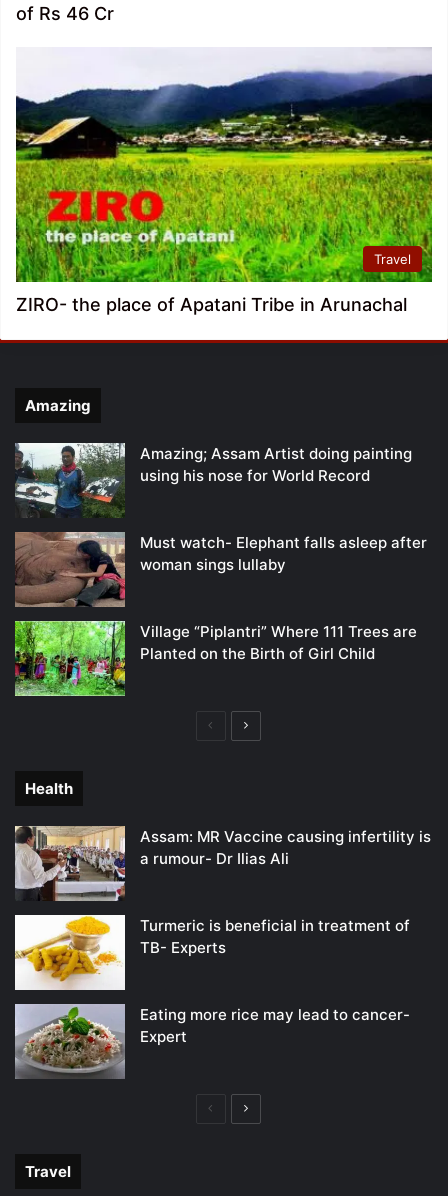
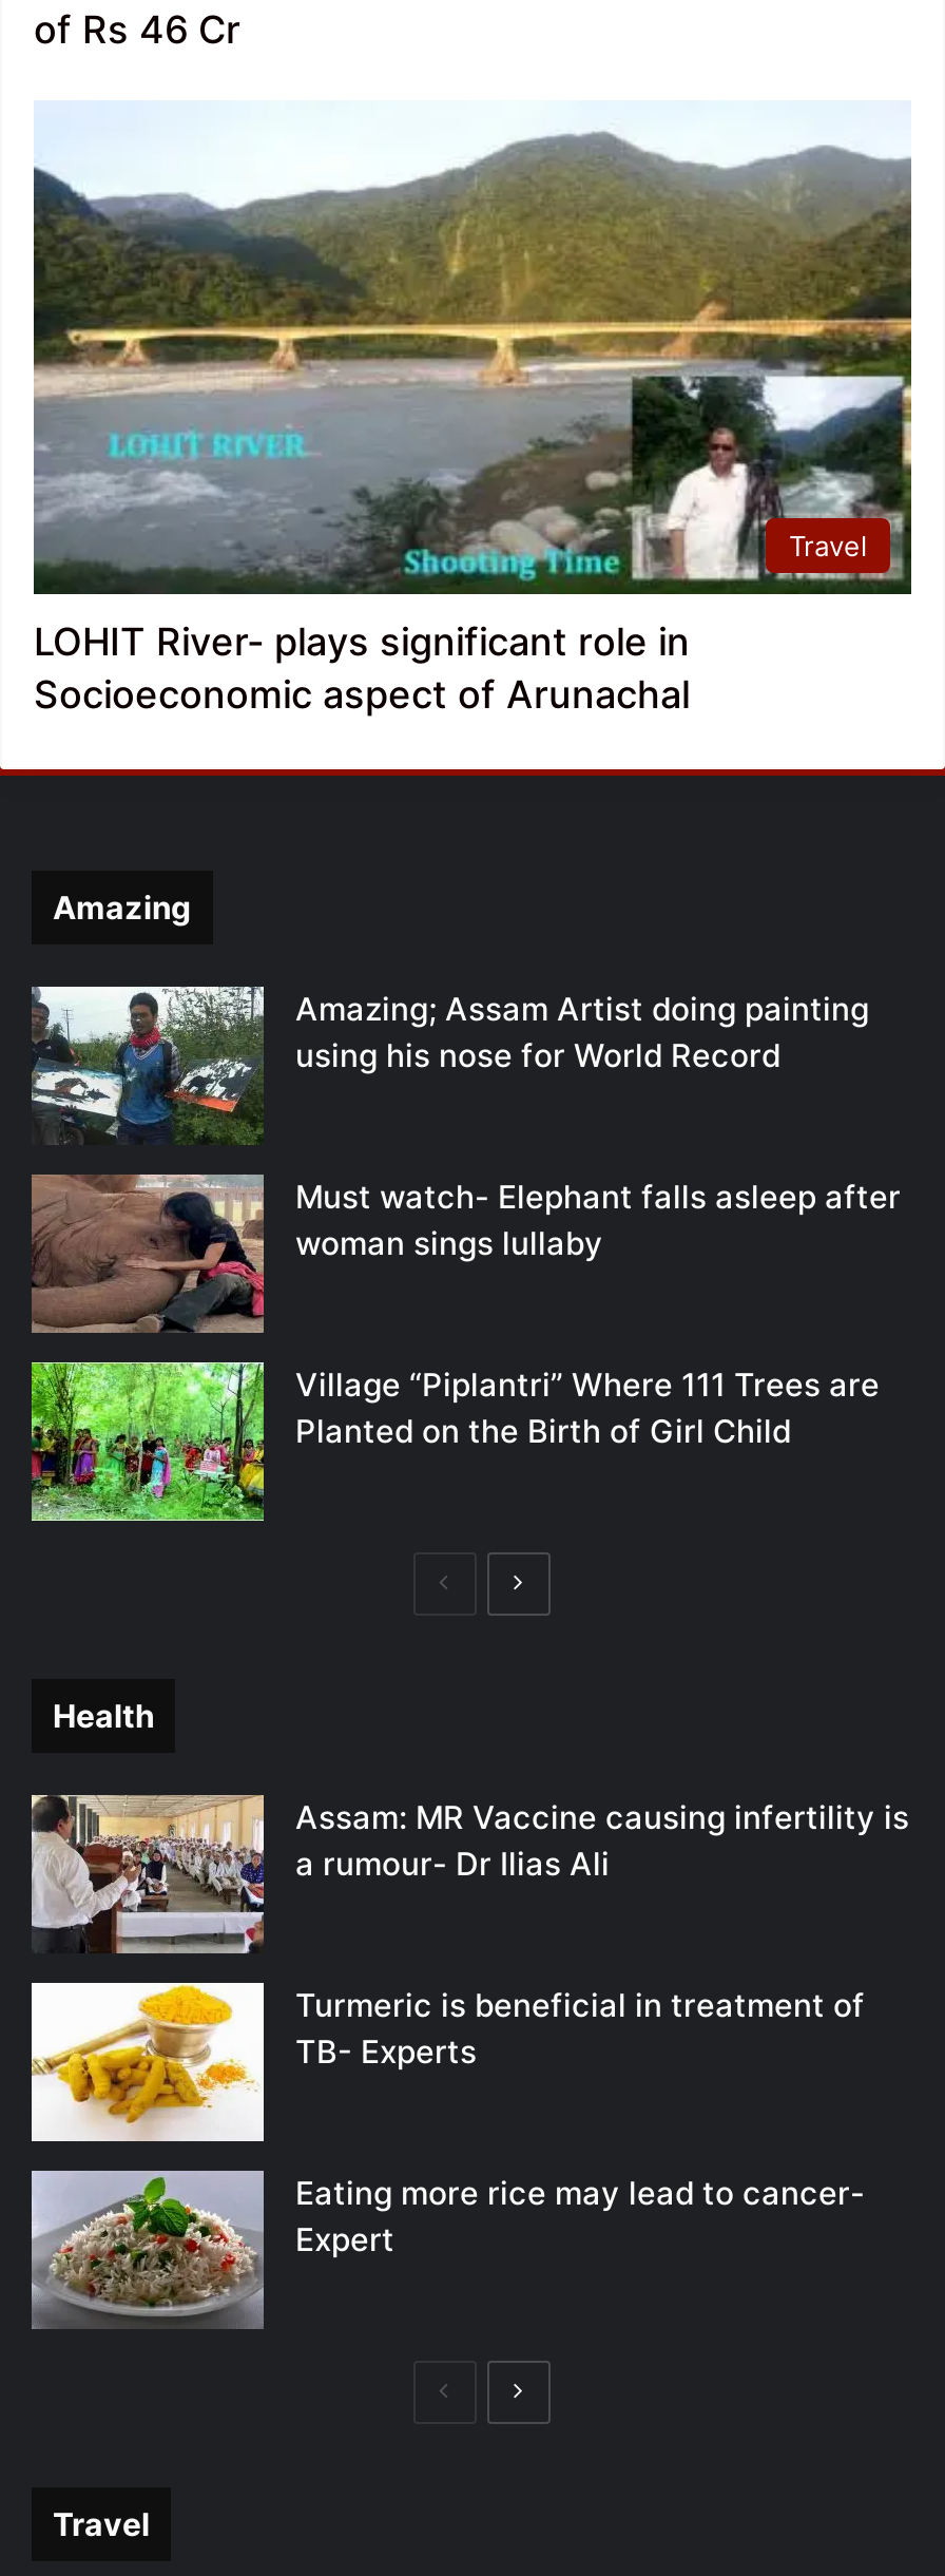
- [image]
- ZIRO- the place of Apatani Tribe in Arunachal
+ [image]
+ LOHIT River- plays significant role in
+ Socioeconomic aspect of Arunachal
